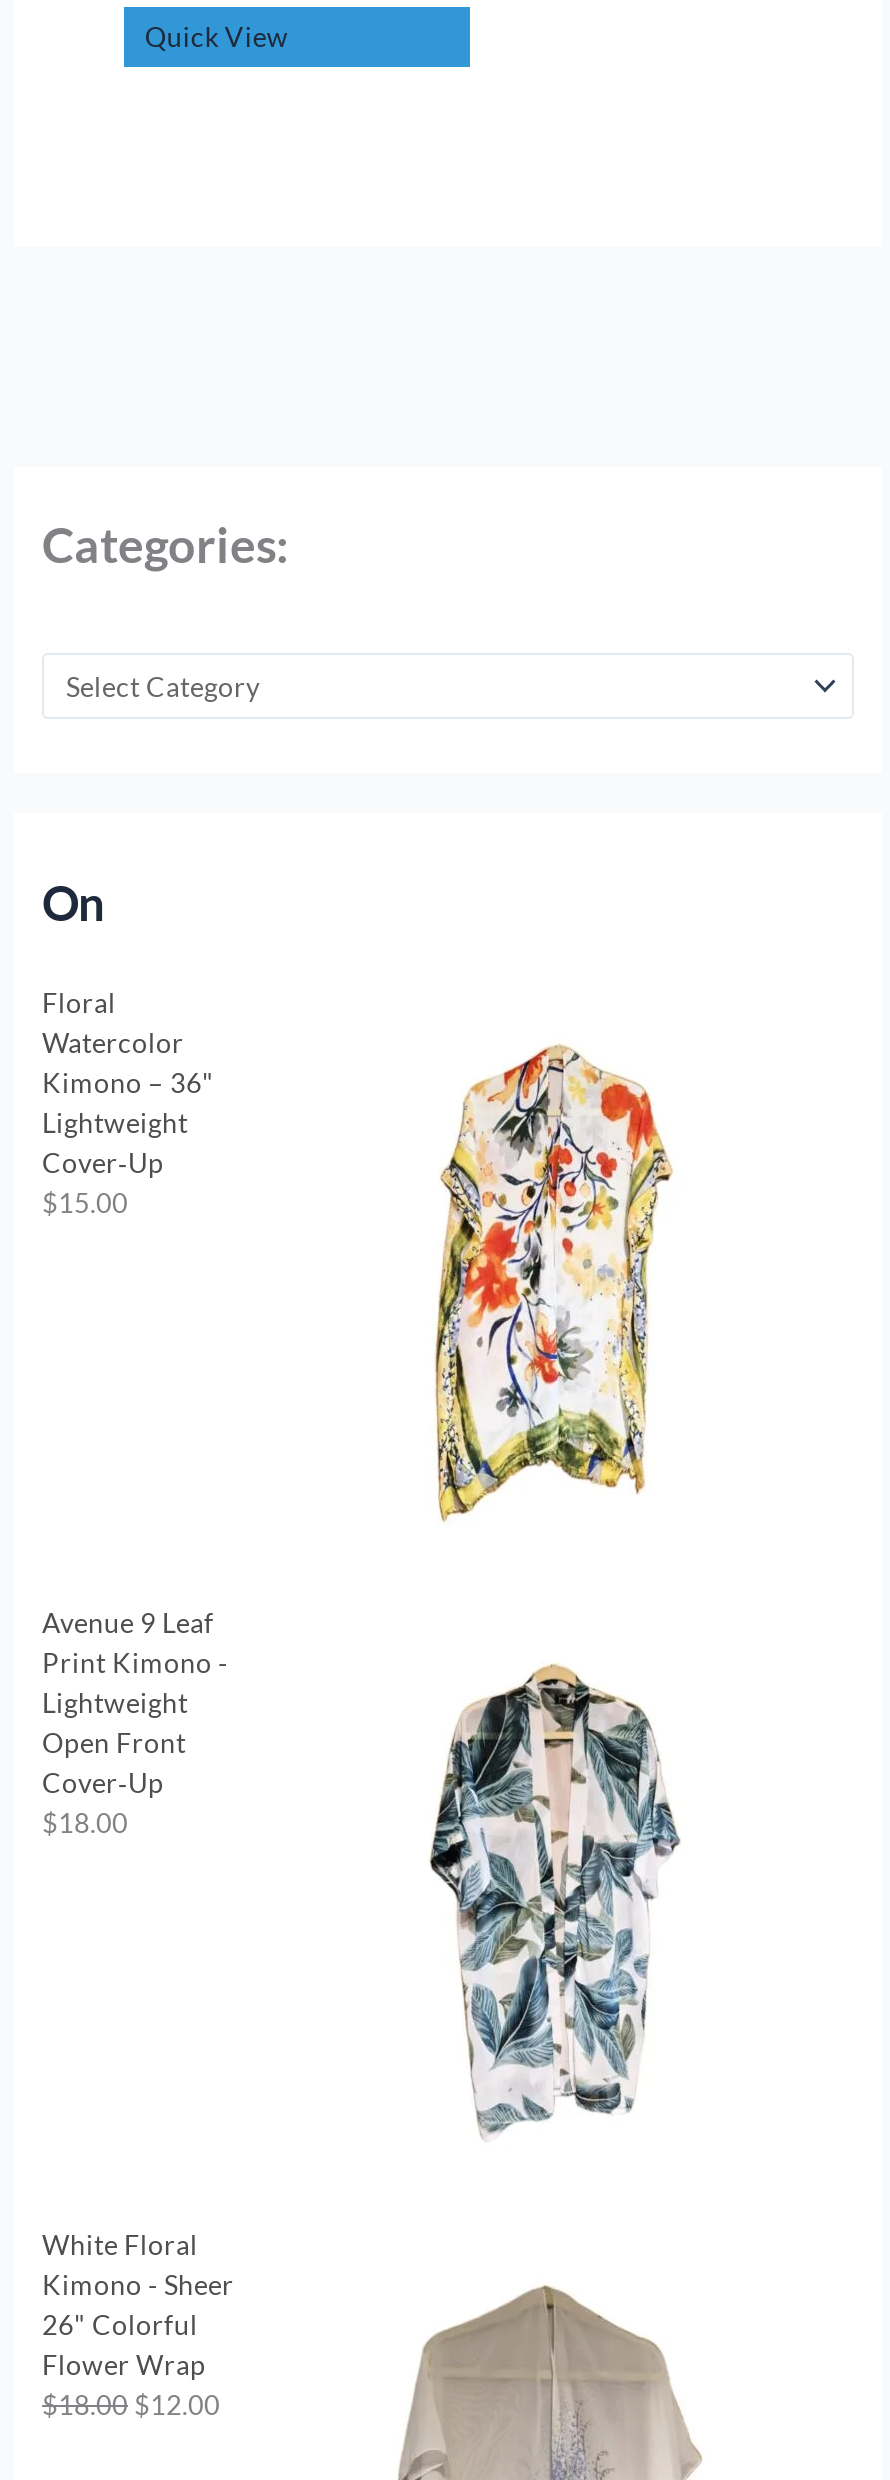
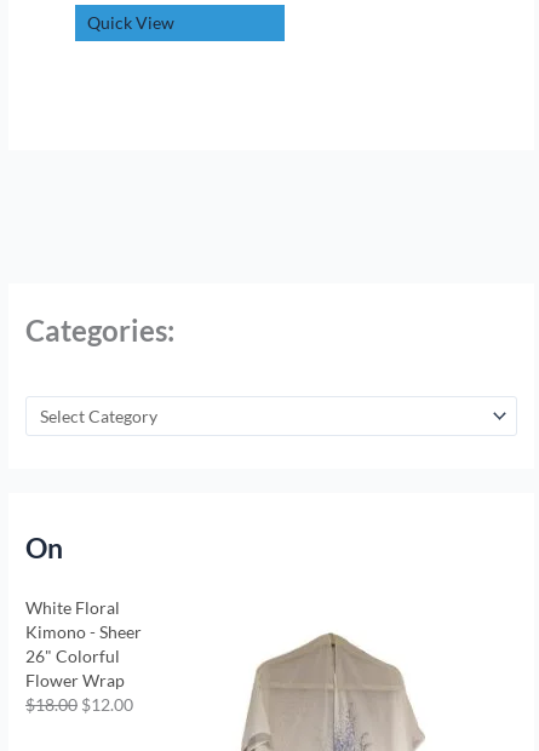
- Floral
- Watercolor
- Kimono – 36"
- Lightweight
- Cover‑Up
- $15.00

- [image]

- Avenue 9 Leaf
- Print Kimono -
- Lightweight
- Open Front
- Cover‑Up
- $18.00

- [image]
